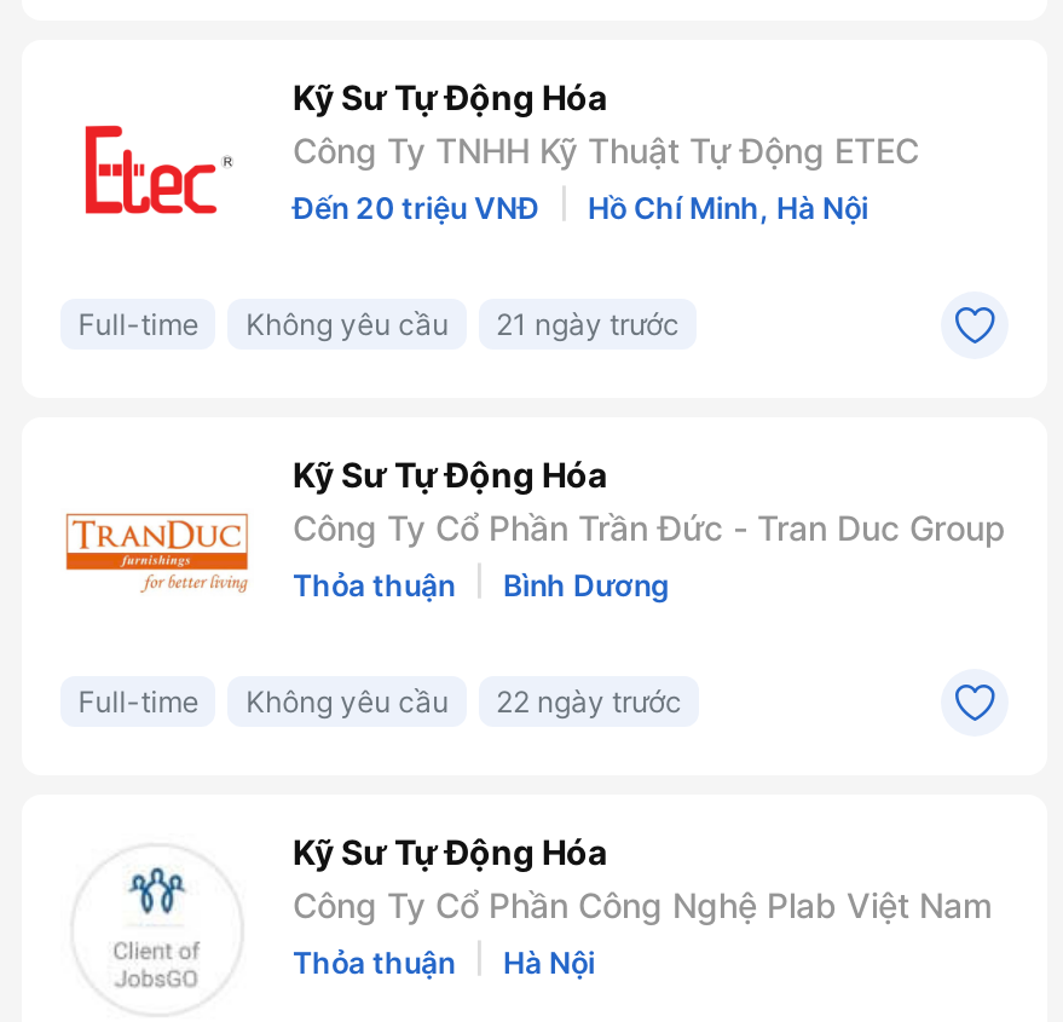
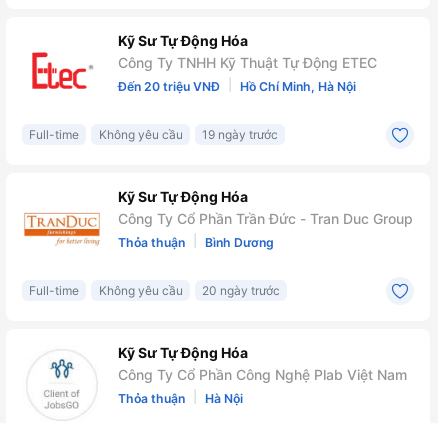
- Full-time Không yêu cầu 21 ngày trước
+ Full-time Không yêu cầu 19 ngày trước

- Full-time Không yêu cầu 22 ngày trước
+ Full-time Không yêu cầu 20 ngày trước
